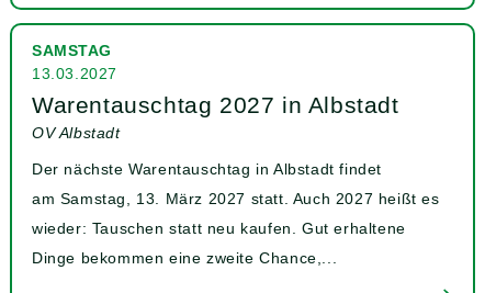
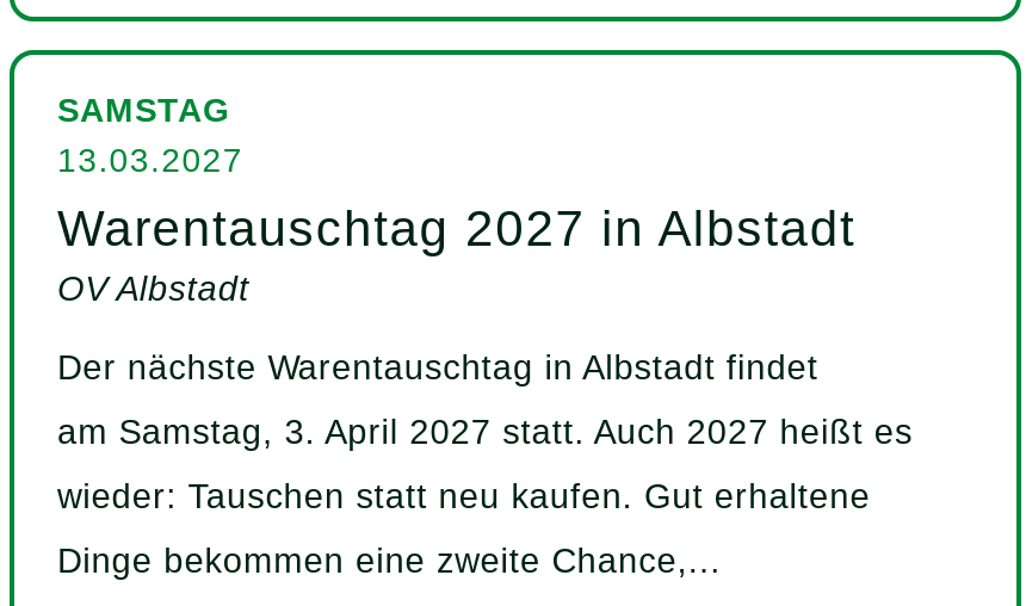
- am Samstag, 13. März 2027 statt. Auch 2027 heißt es
+ am Samstag, 3. April 2027 statt. Auch 2027 heißt es
